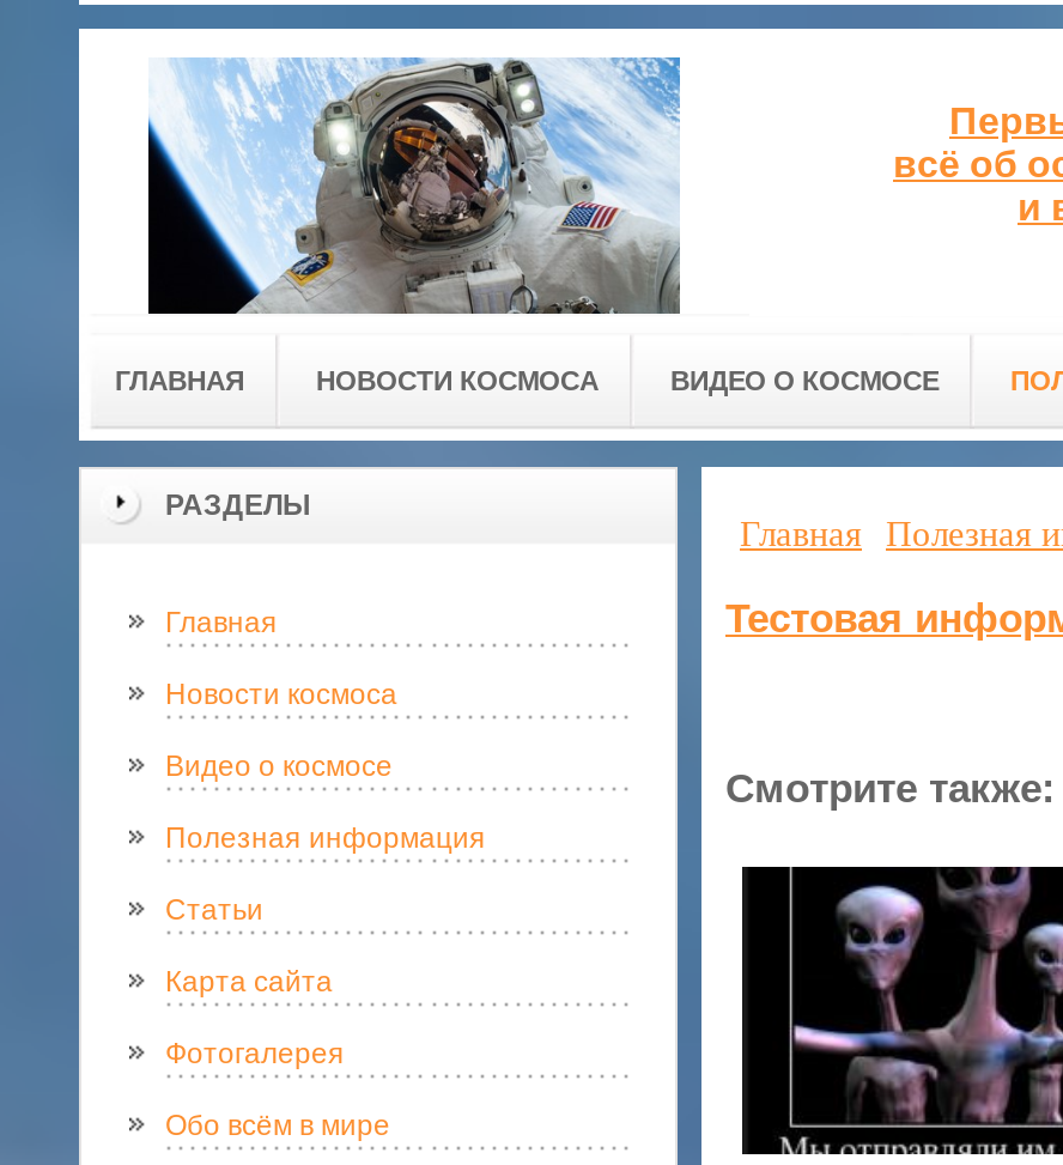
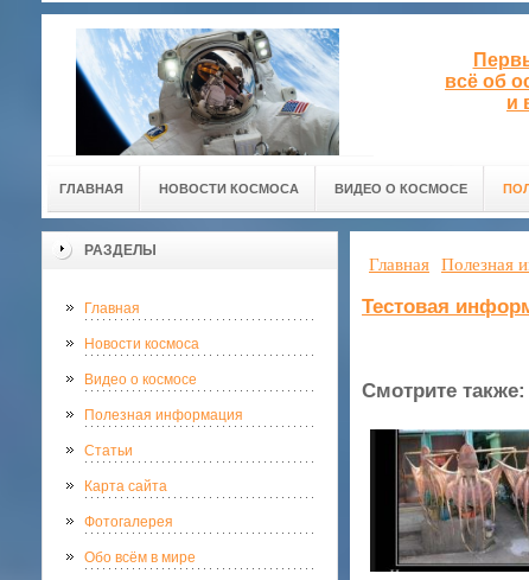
- [image]
+ [image]
